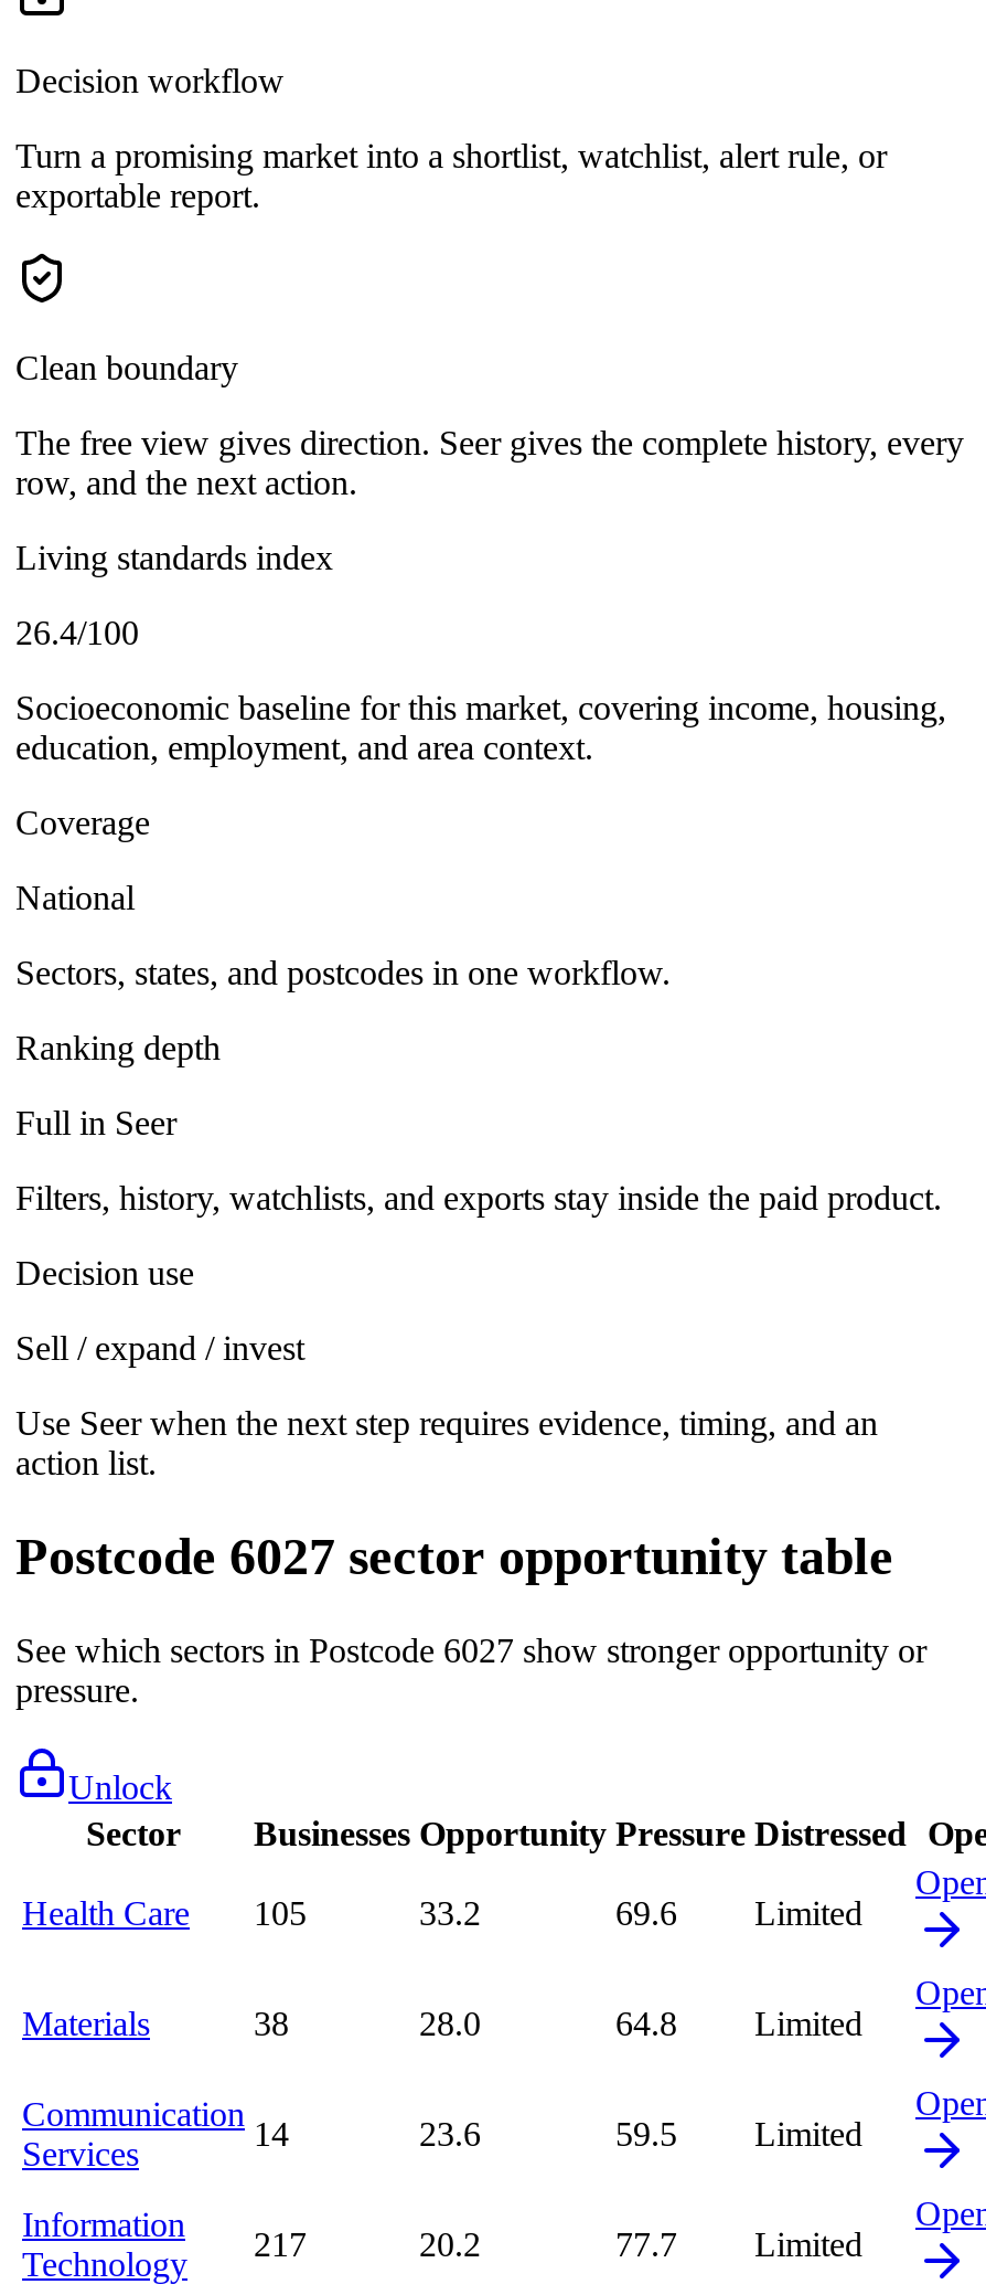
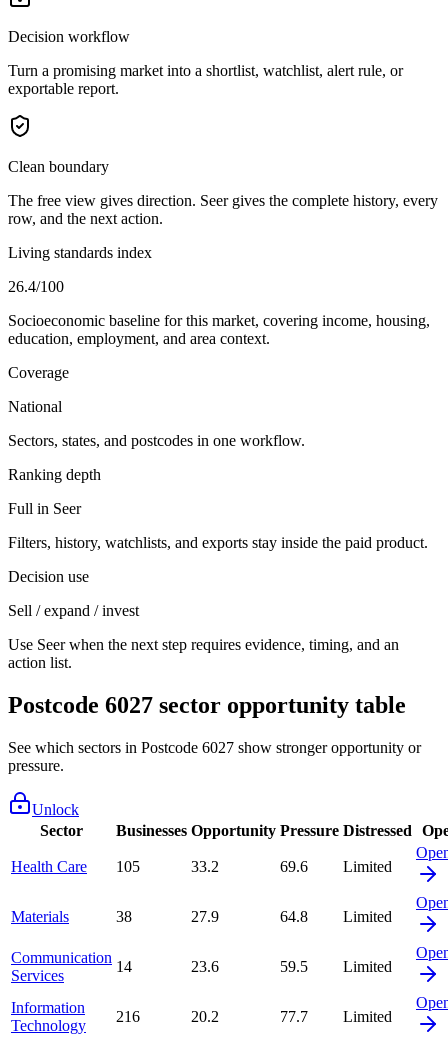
- 28.0
+ 27.9

- 217
+ 216
